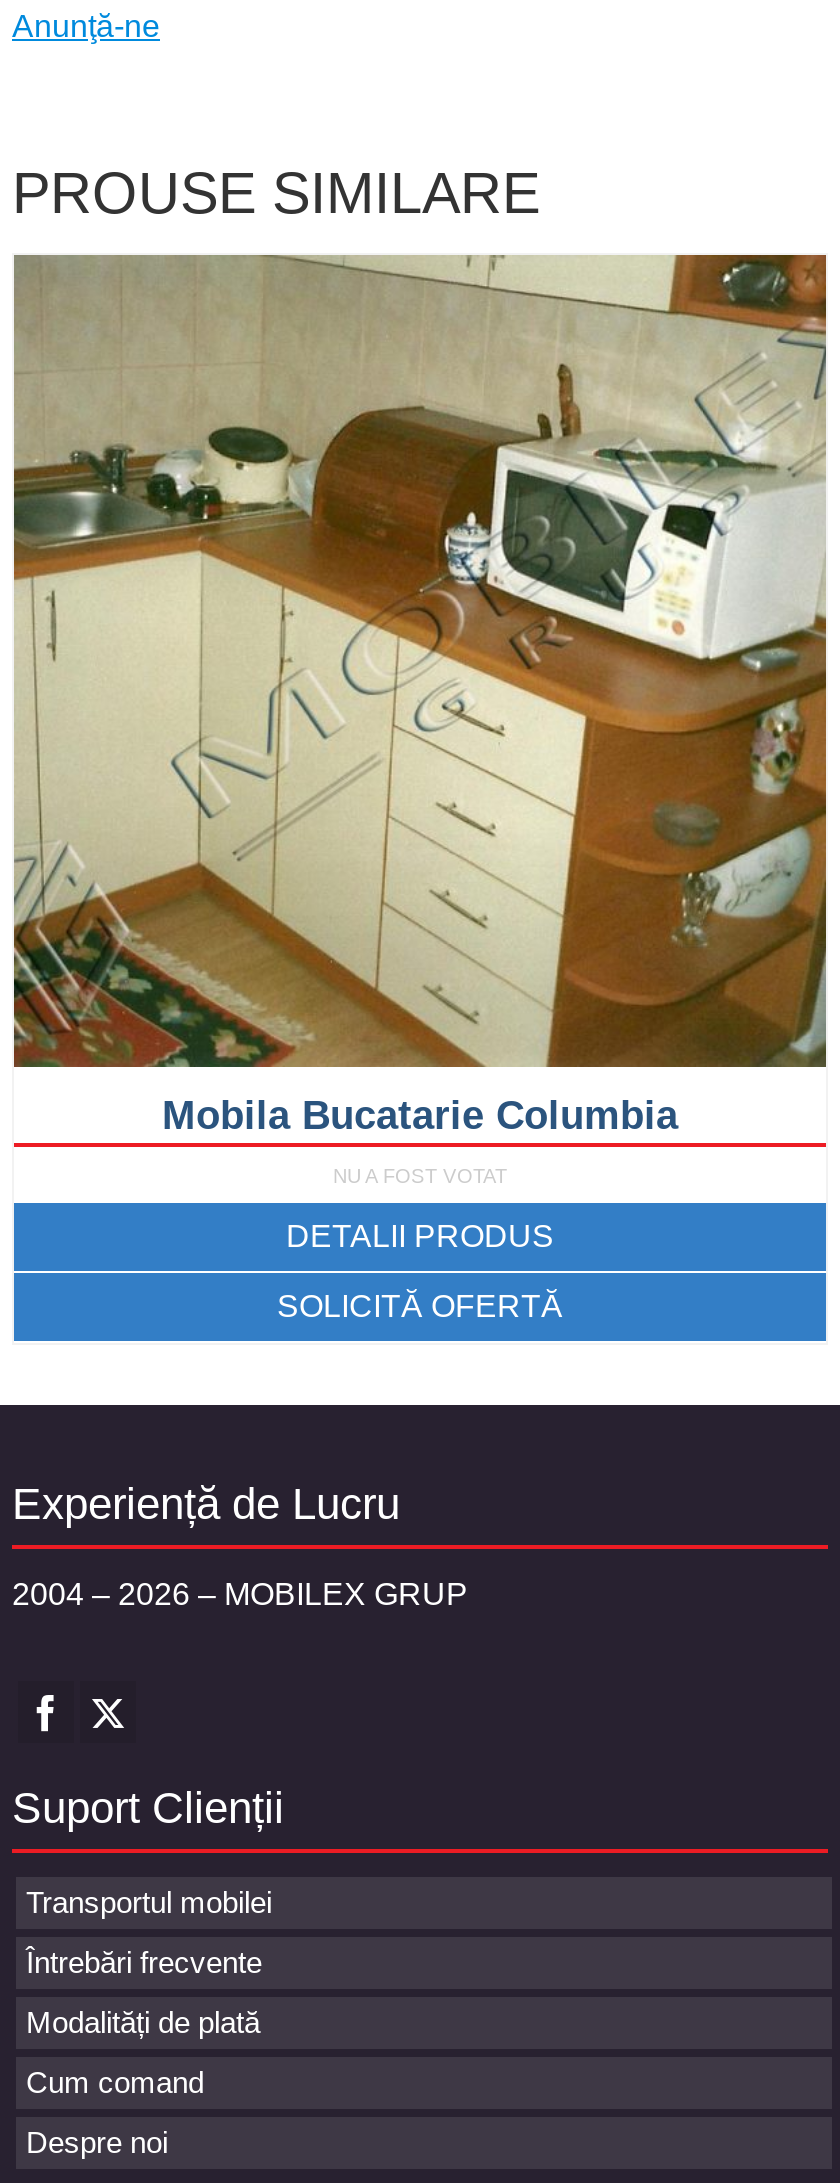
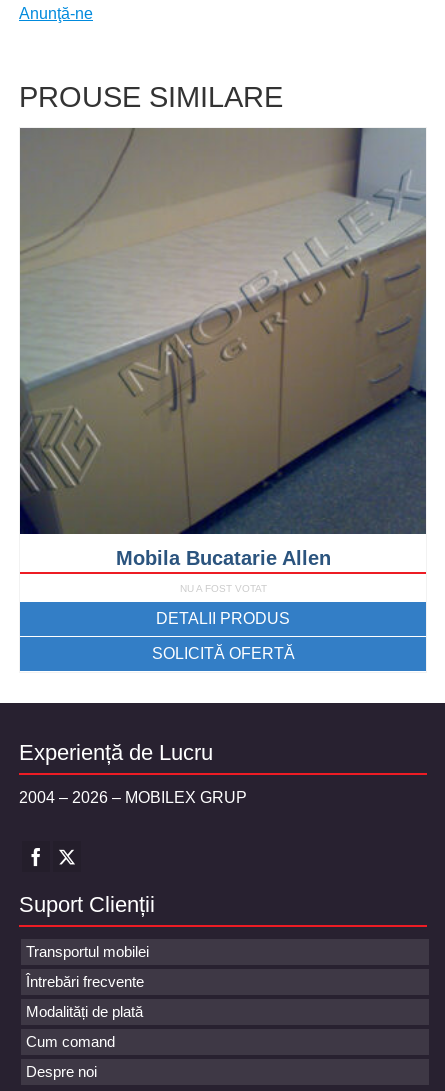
- [image]
- Mobila Bucatarie Columbia
+ [image]
+ Mobila Bucatarie Allen
